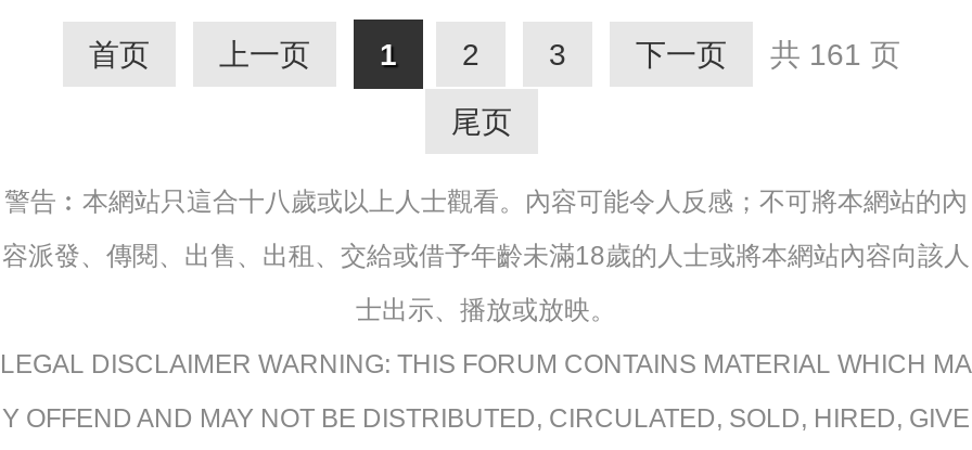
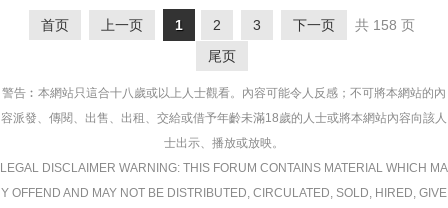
- 首页 上一页 1 2 3 下一页 共 161 页
+ 首页 上一页 1 2 3 下一页 共 158 页
